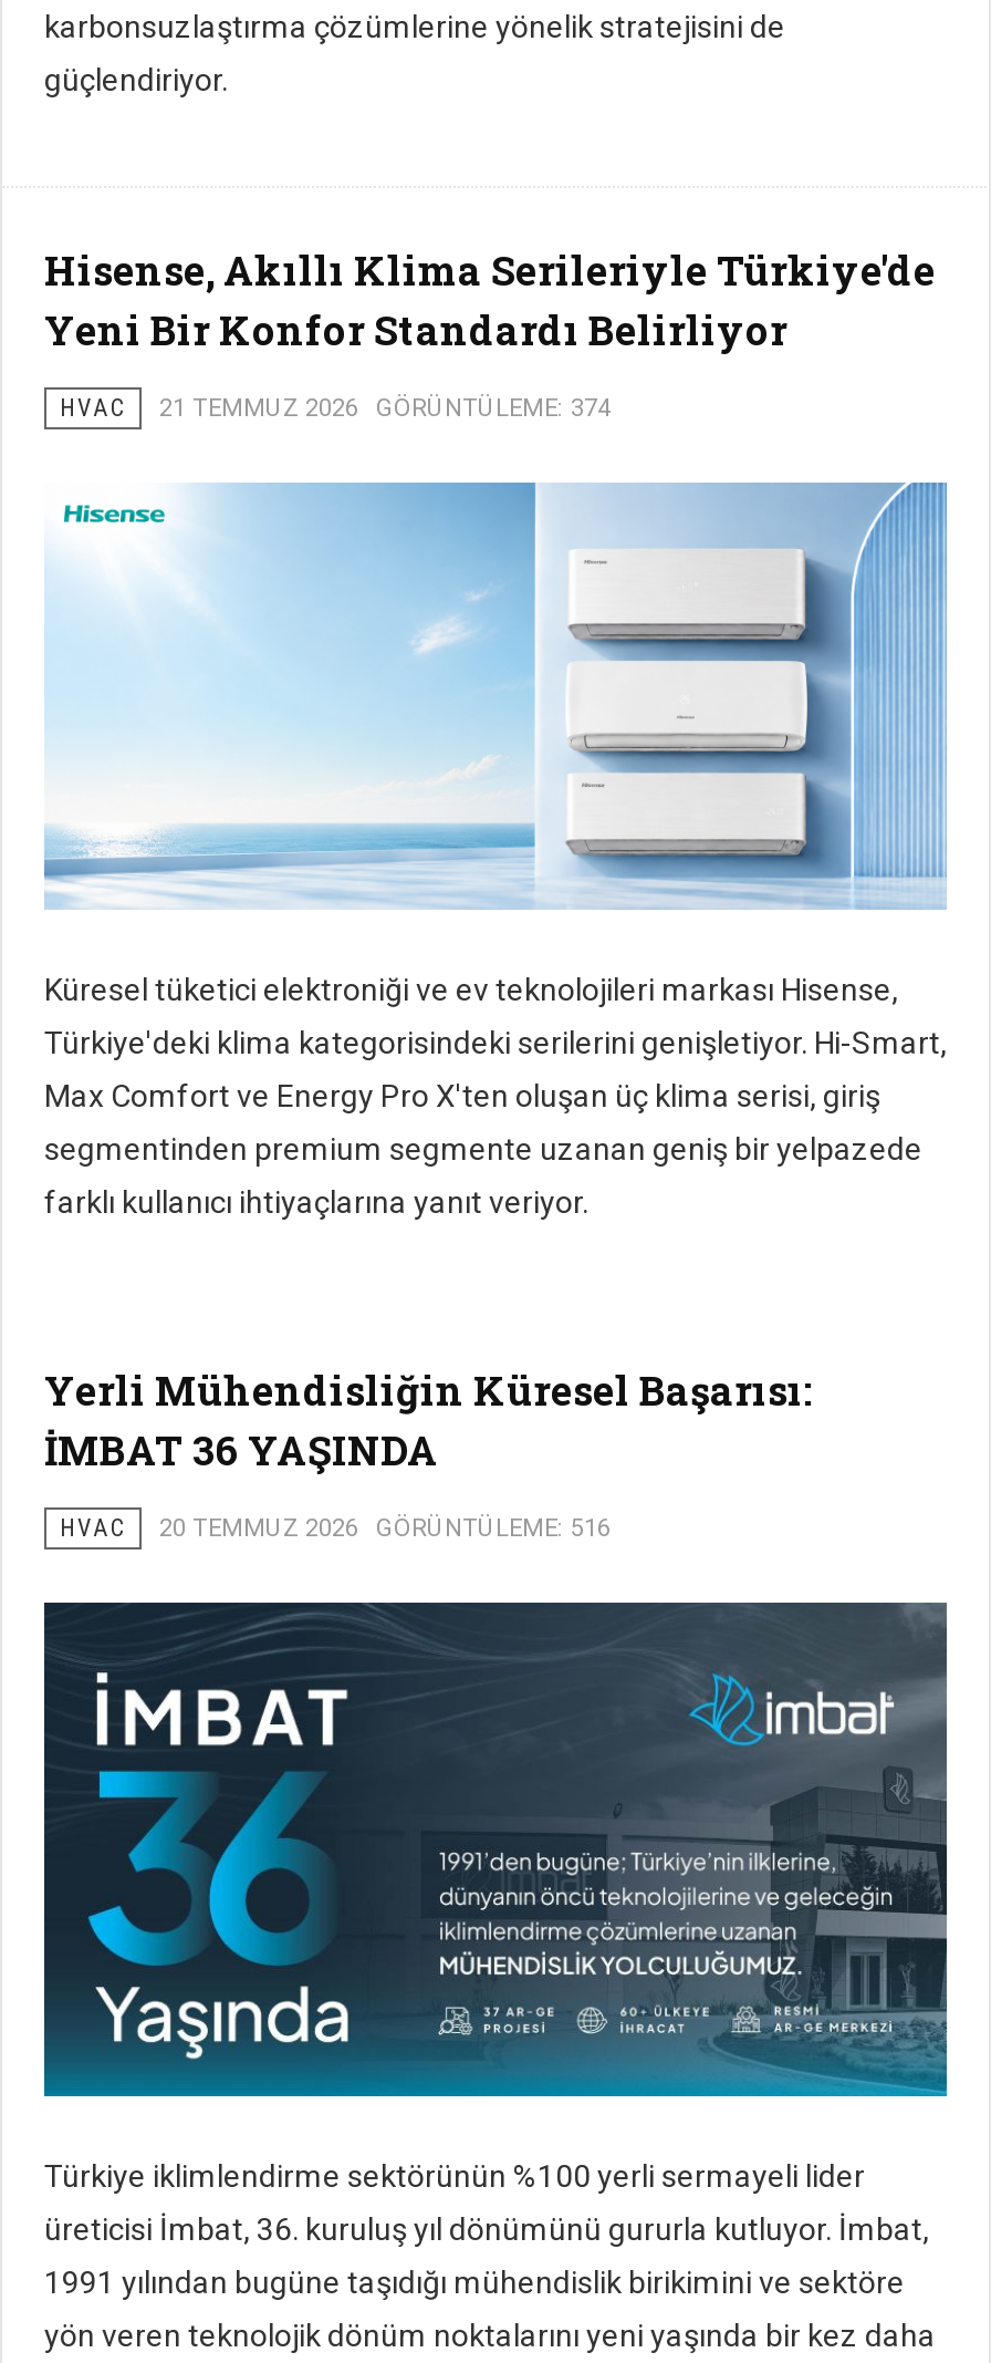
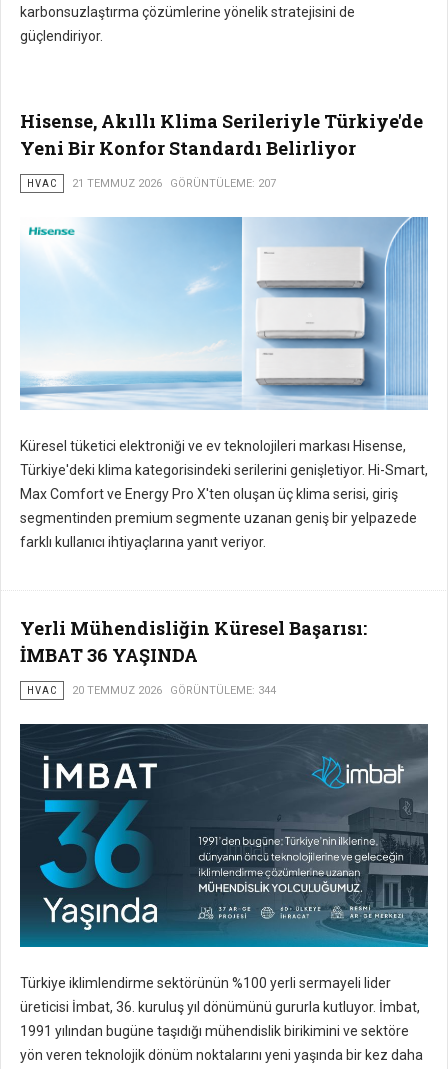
- HVAC 21 TEMMUZ 2026 GÖRÜNTÜLEME: 374
+ HVAC 21 TEMMUZ 2026 GÖRÜNTÜLEME: 207

- HVAC 20 TEMMUZ 2026 GÖRÜNTÜLEME: 516
+ HVAC 20 TEMMUZ 2026 GÖRÜNTÜLEME: 344
